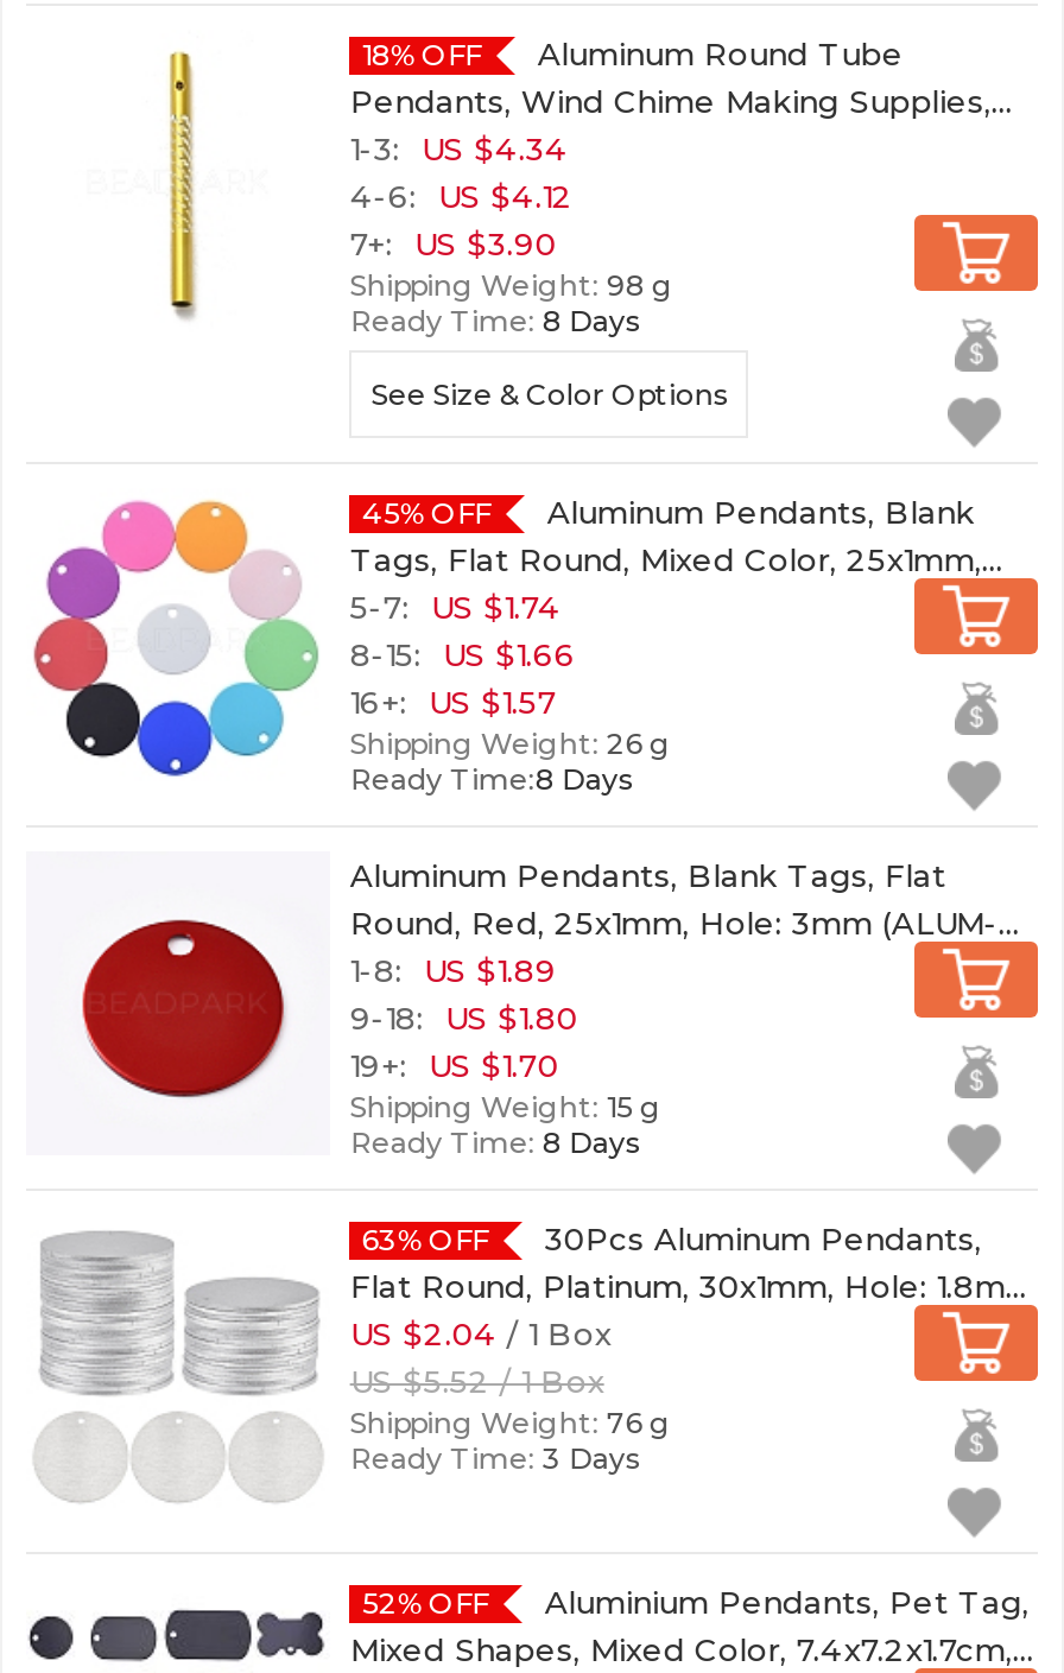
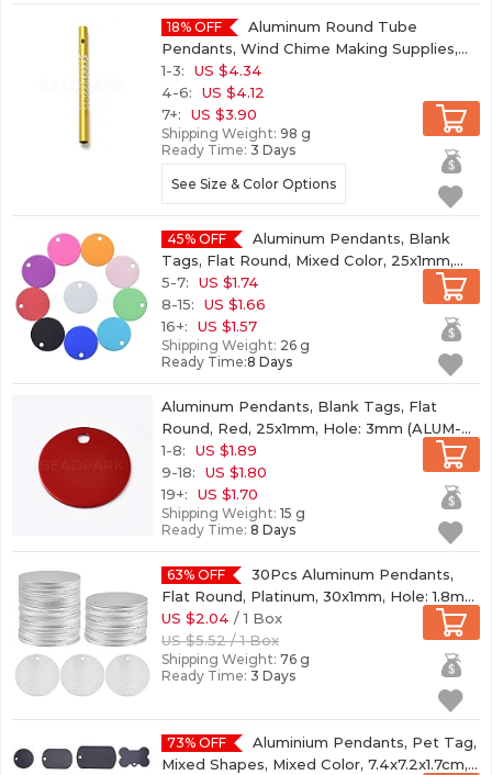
- Ready Time: 8 Days
+ Ready Time: 3 Days

- 52% OFF Aluminium Pendants, Pet Tag,
+ 73% OFF Aluminium Pendants, Pet Tag,
